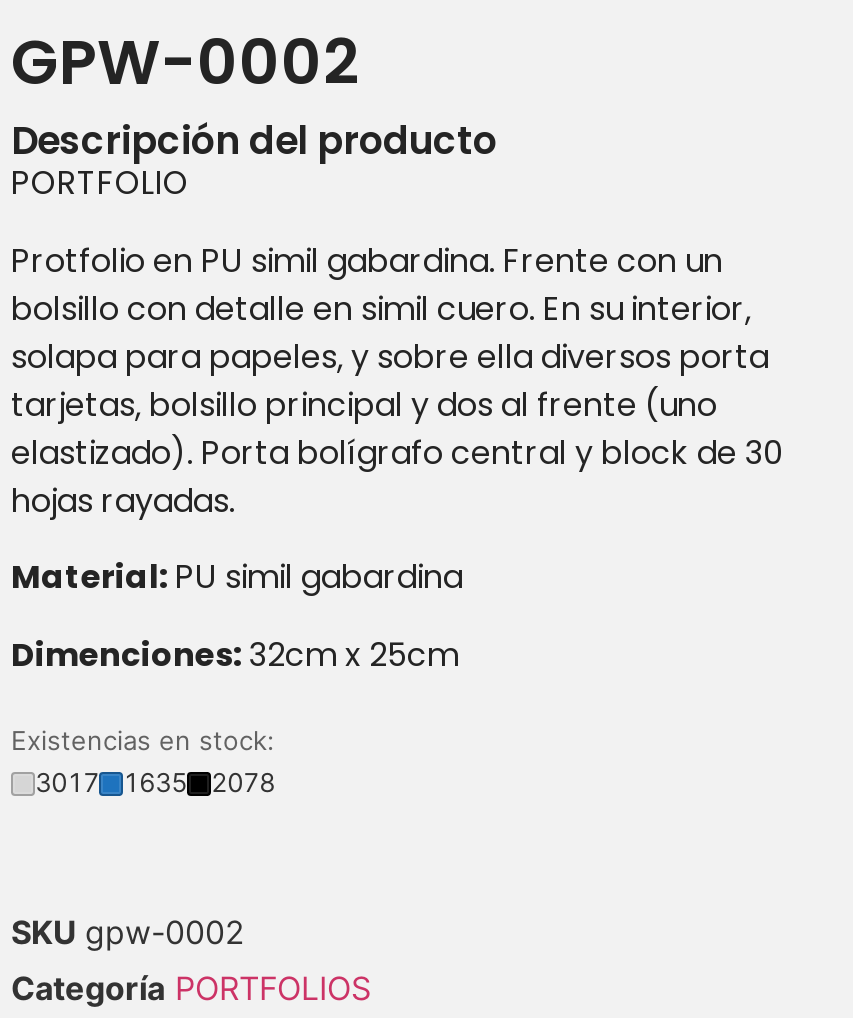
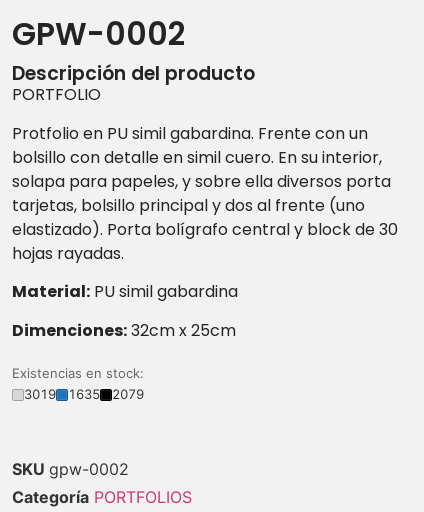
- 3017
+ 3019

- 2078
+ 2079
